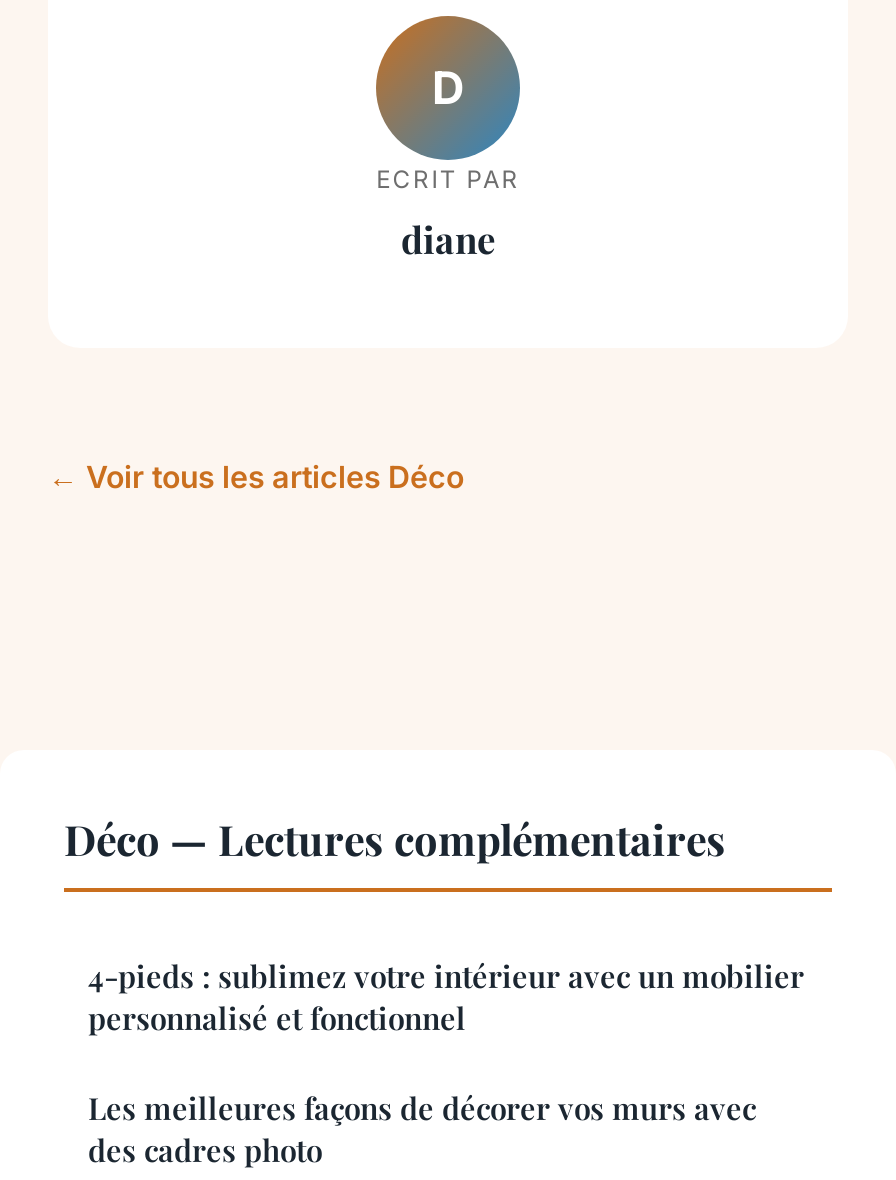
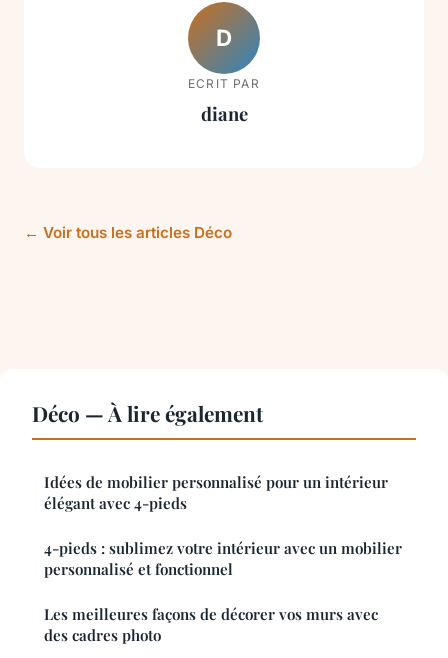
- Déco — Lectures complémentaires
+ Déco — À lire également
+ Idées de mobilier personnalisé pour un intérieur
+ élégant avec 4-pieds
